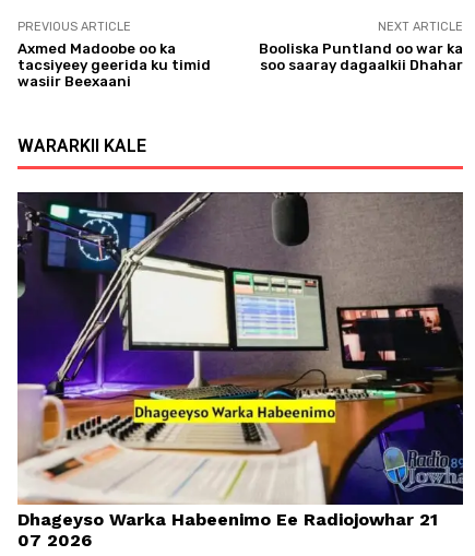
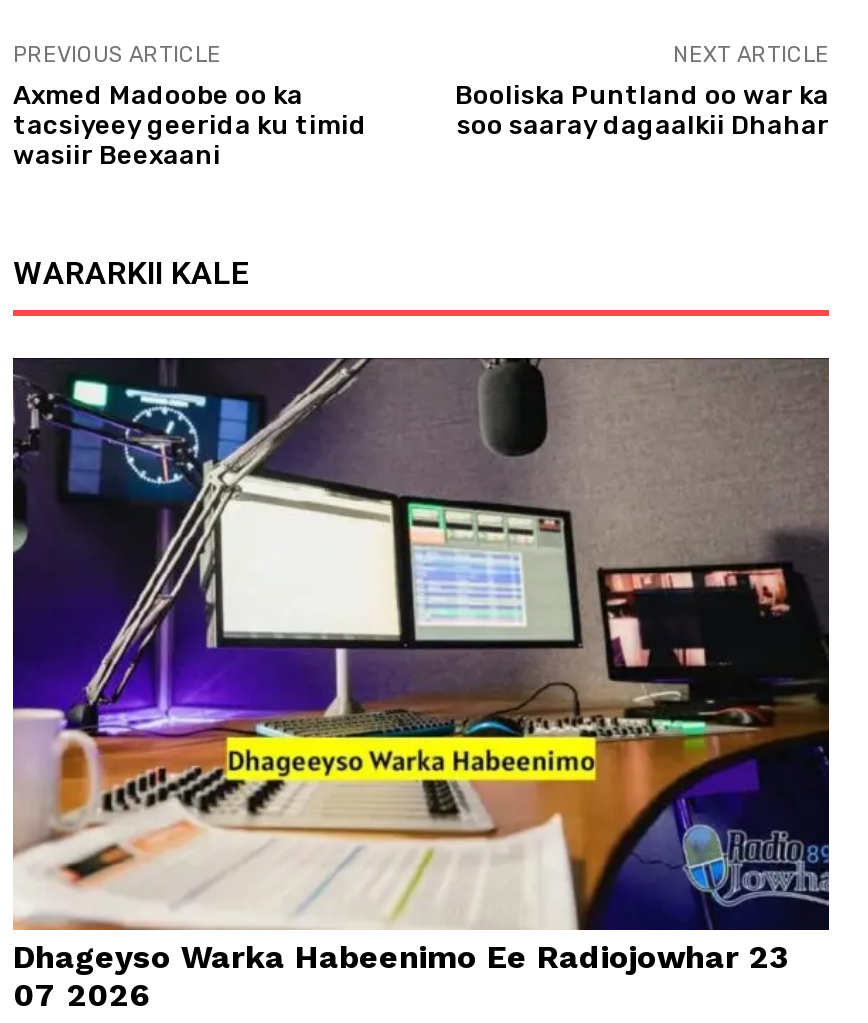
- Dhageyso Warka Habeenimo Ee Radiojowhar 21
+ Dhageyso Warka Habeenimo Ee Radiojowhar 23
